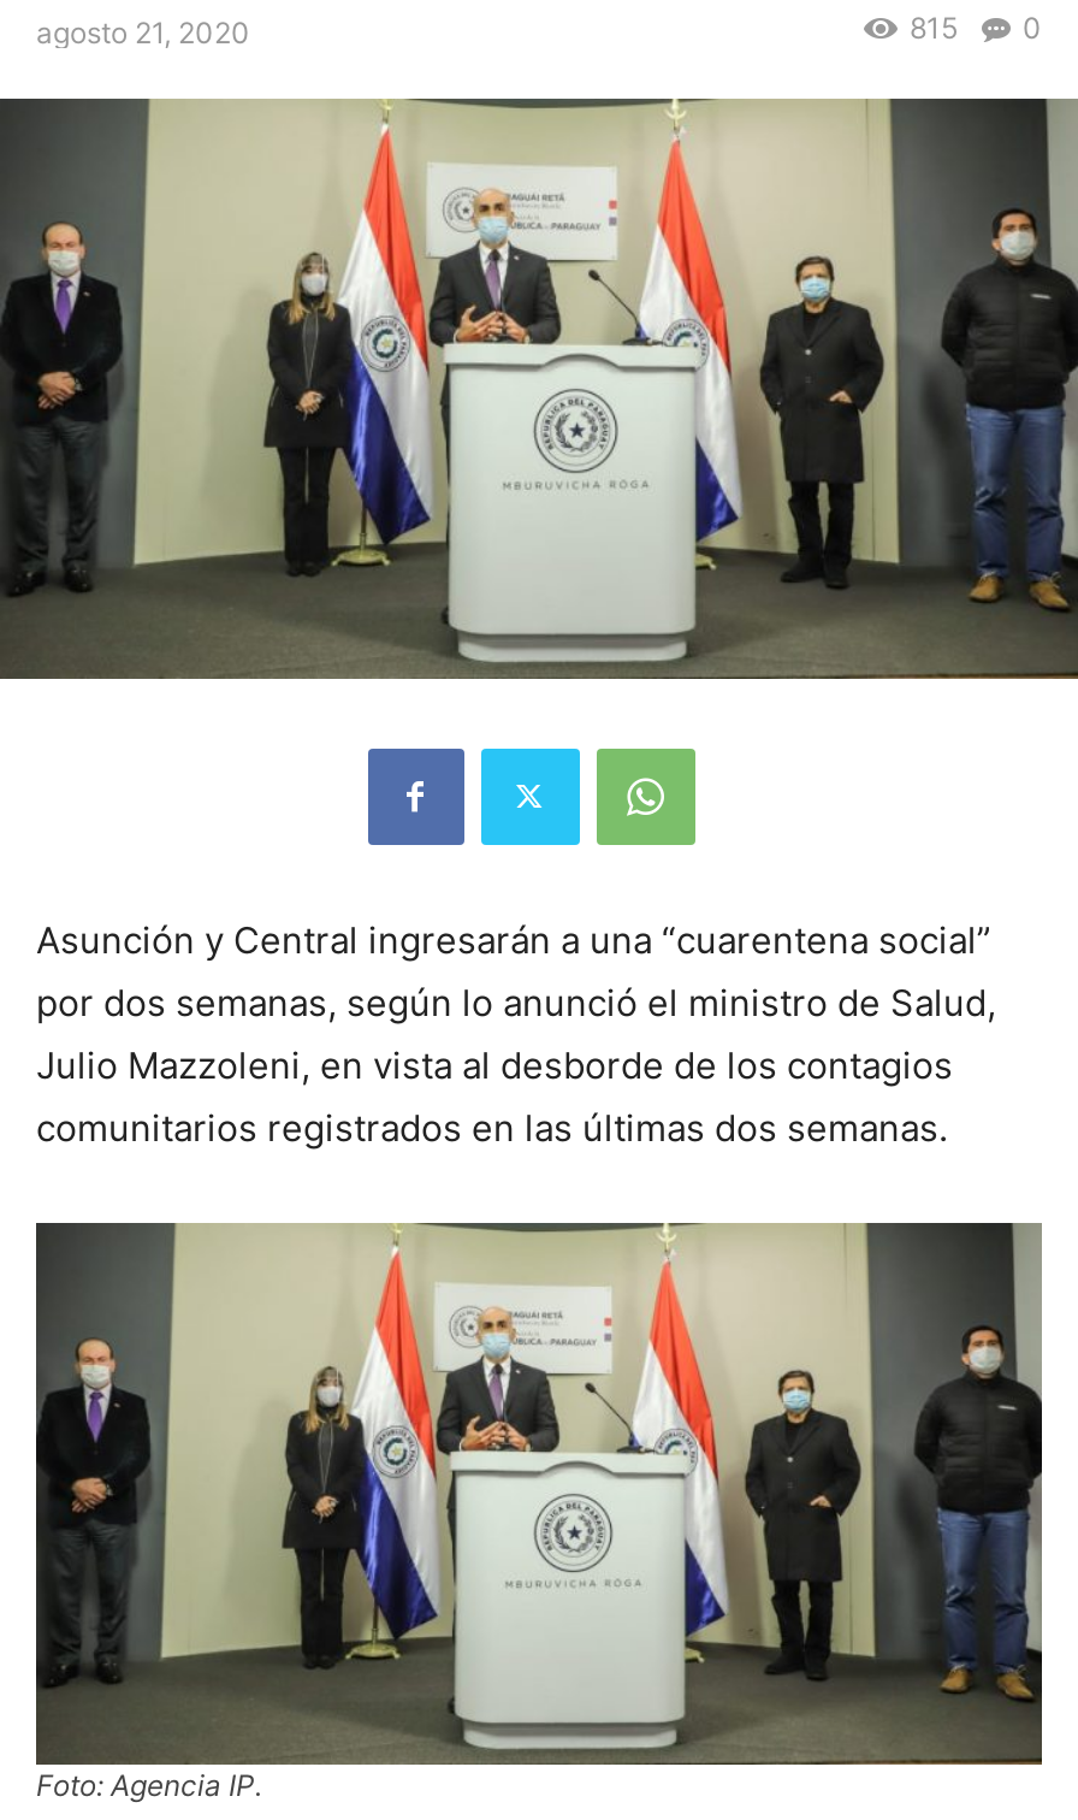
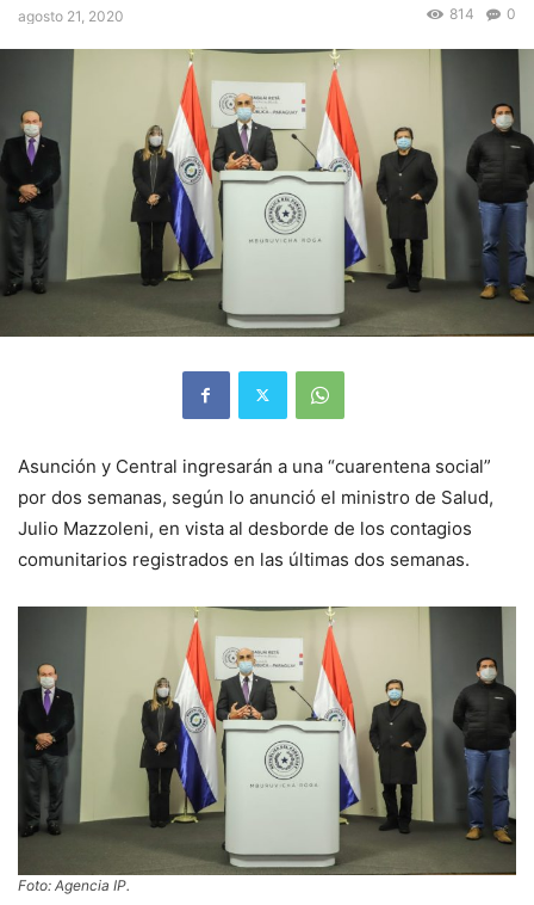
- 815 0
+ 814 0
